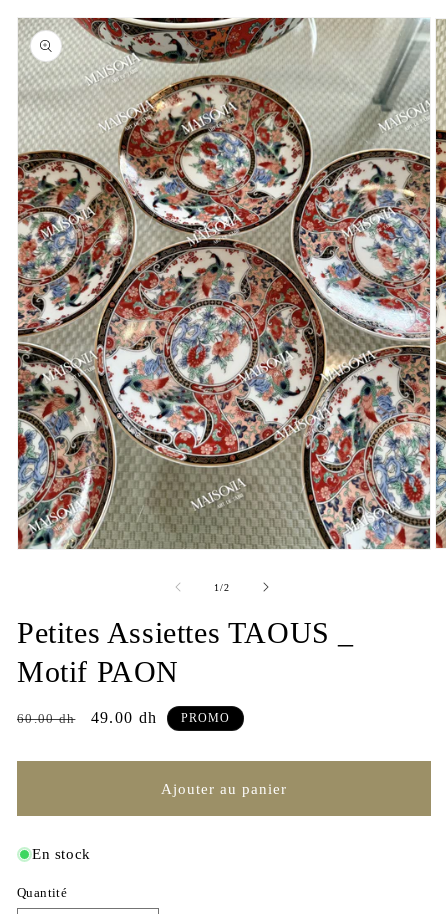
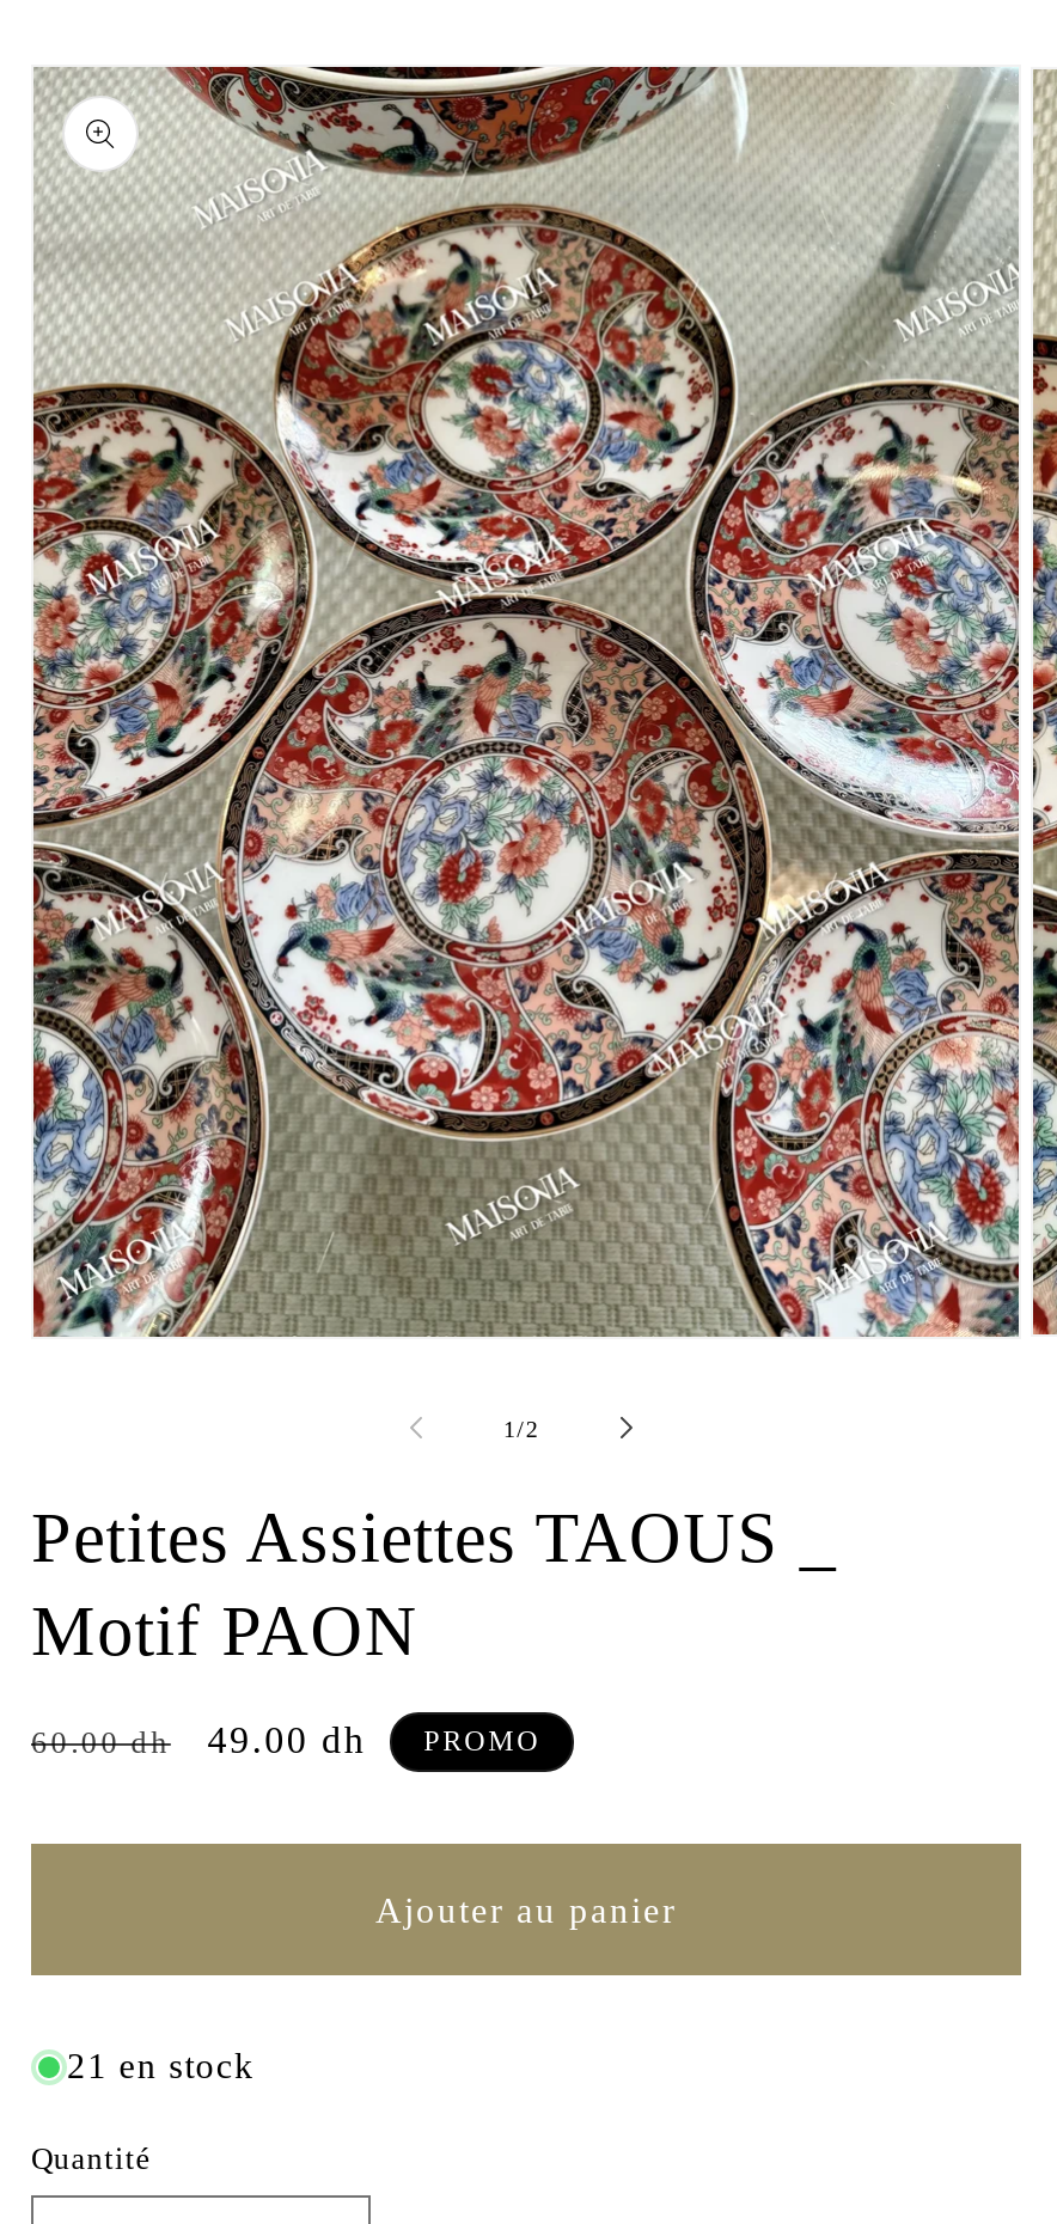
- En stock
+ 21 en stock
